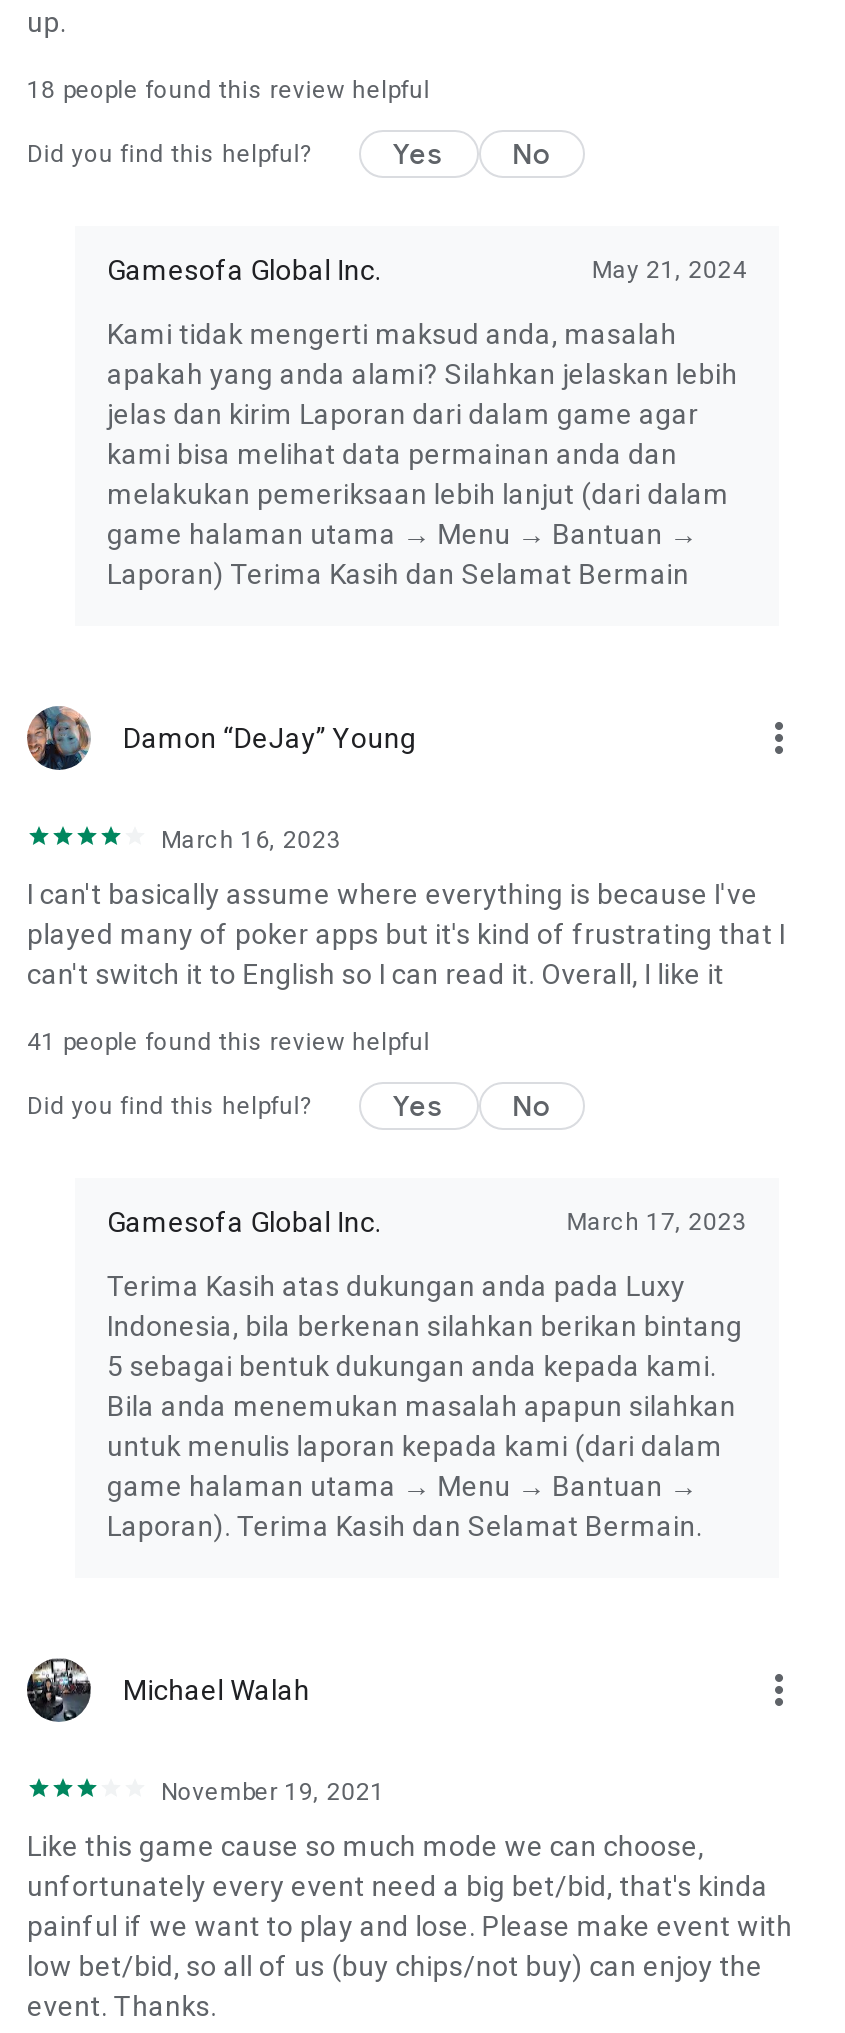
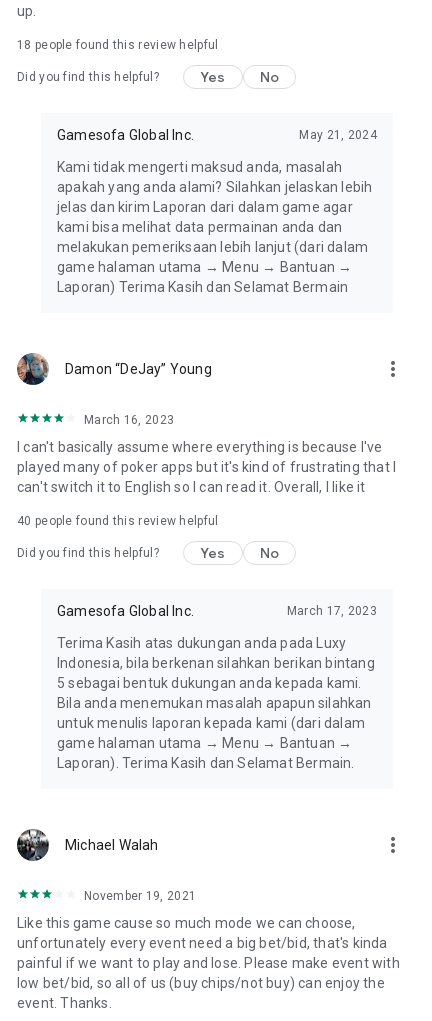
- 41 people found this review helpful
+ 40 people found this review helpful
